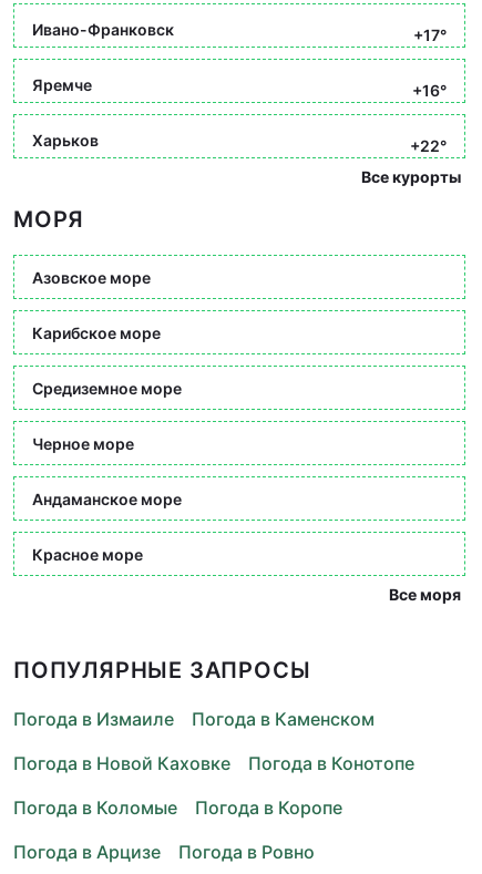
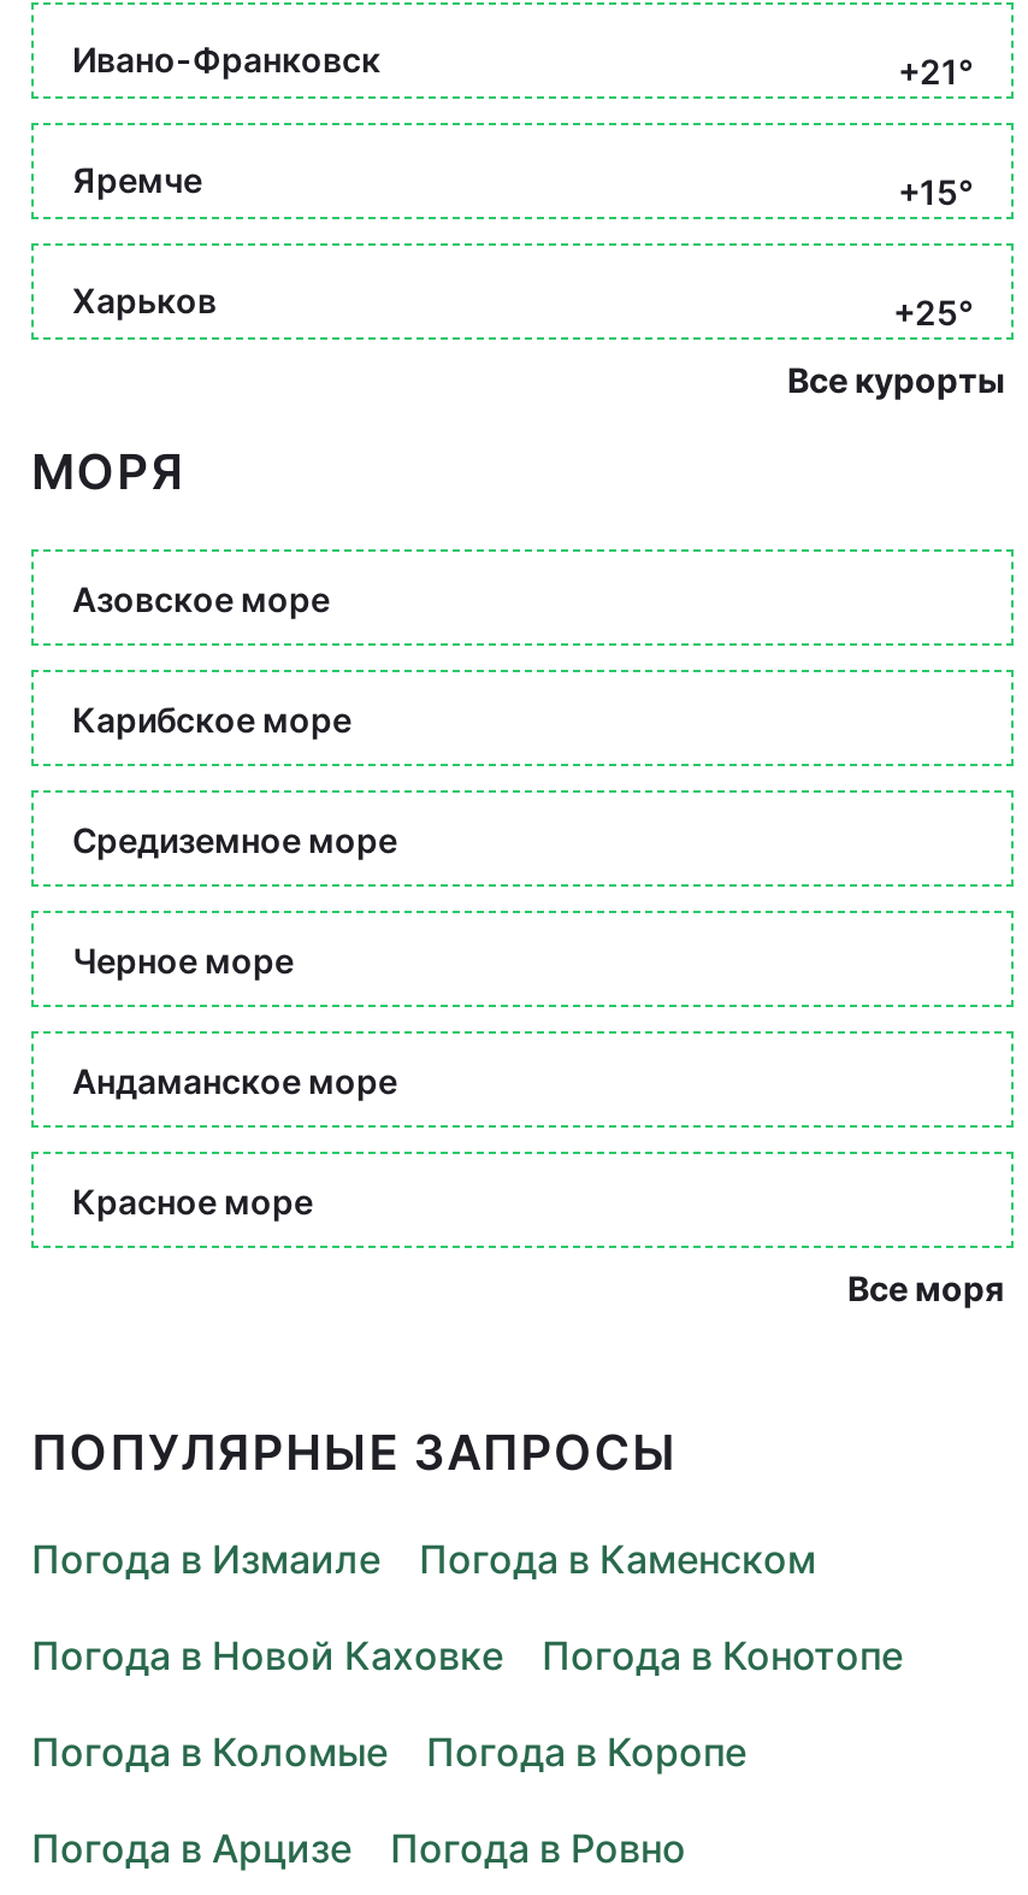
- +17°
+ +21°

- +16°
+ +15°

- +22°
+ +25°
